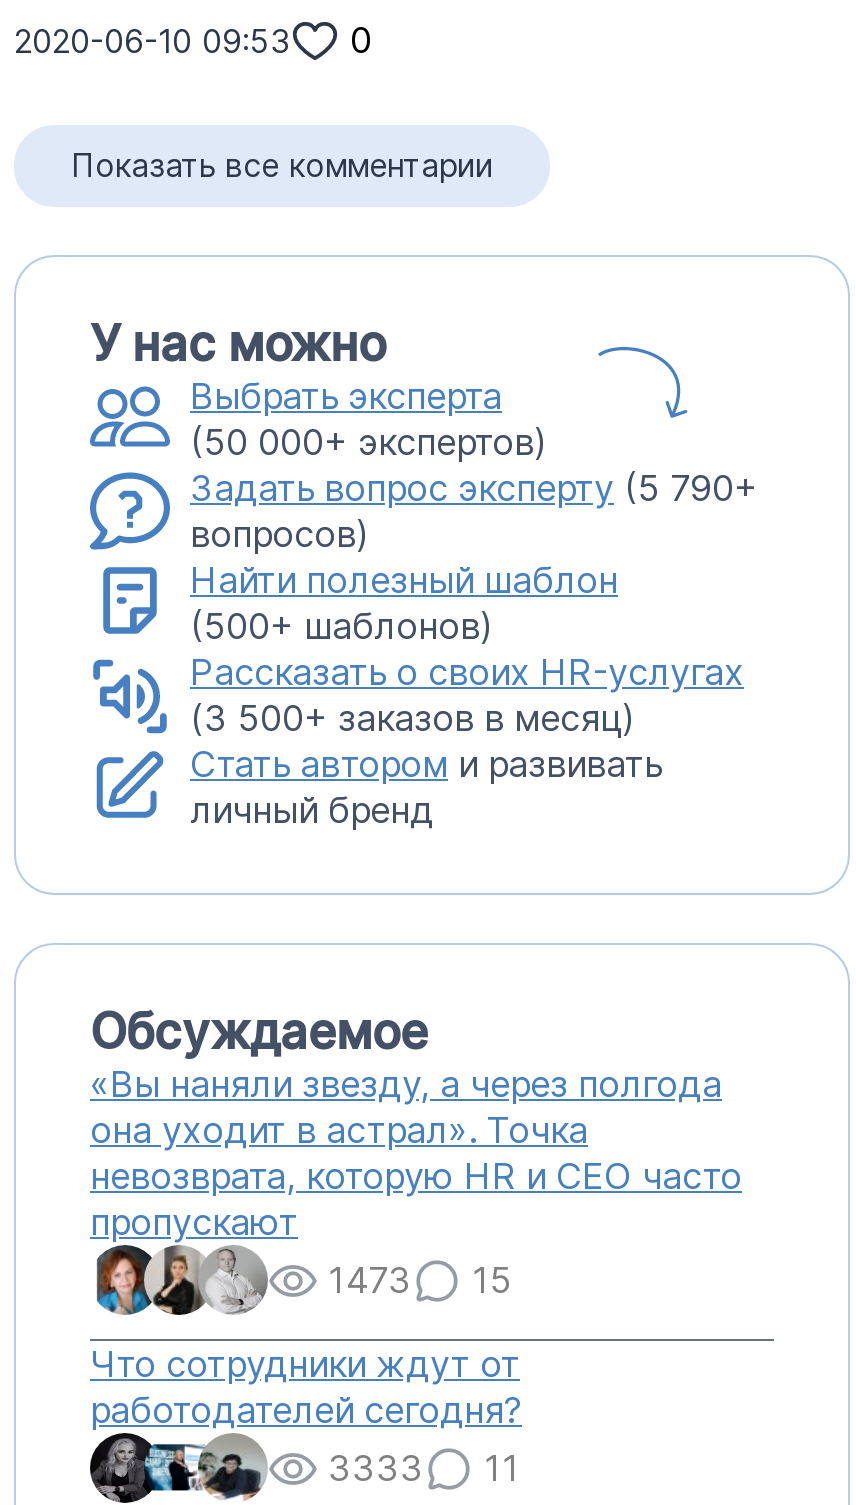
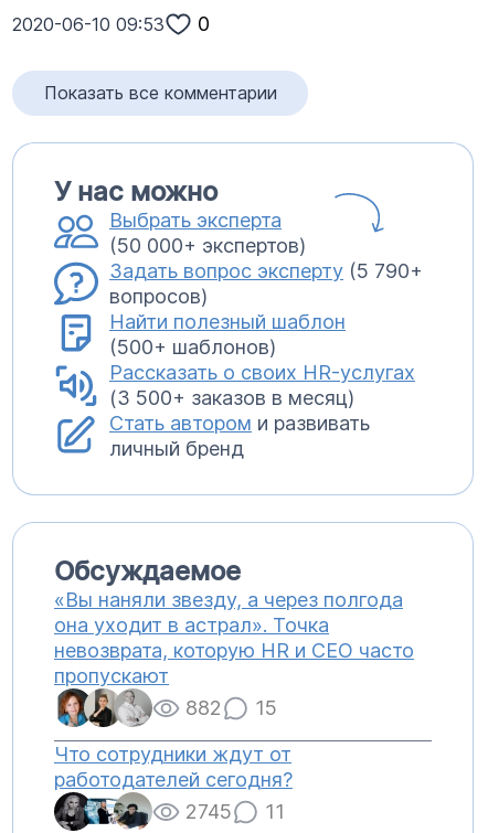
- 1473 15
+ 882 15

- 3333 11
+ 2745 11
